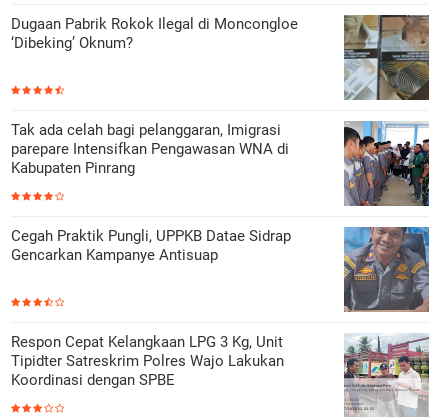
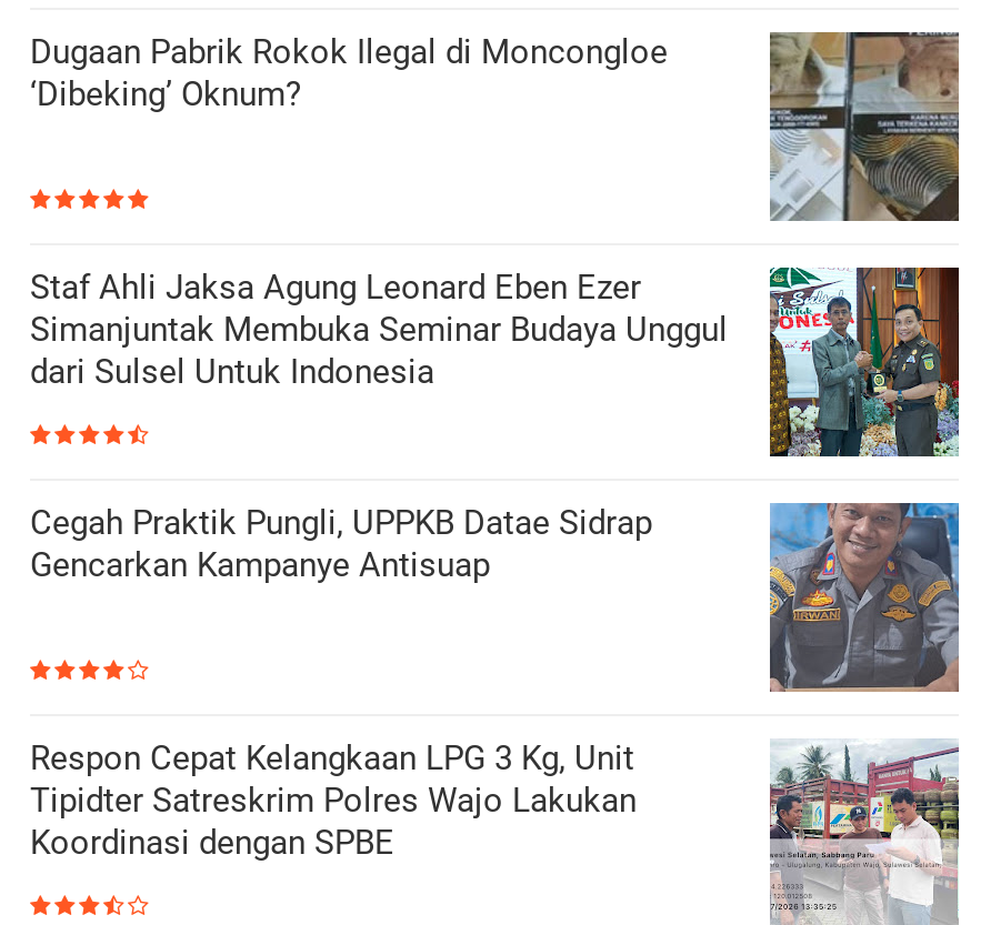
- Tak ada celah bagi pelanggaran, Imigrasi
- parepare Intensifkan Pengawasan WNA di
- Kabupaten Pinrang
+ Staf Ahli Jaksa Agung Leonard Eben Ezer
+ Simanjuntak Membuka Seminar Budaya Unggul
+ dari Sulsel Untuk Indonesia

- [image]
+ [image]
